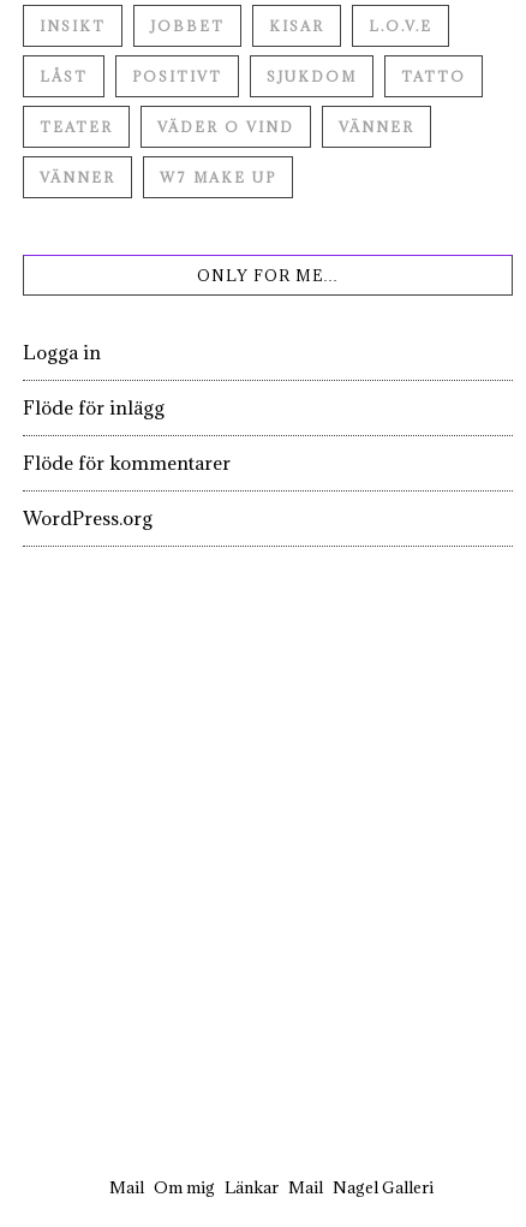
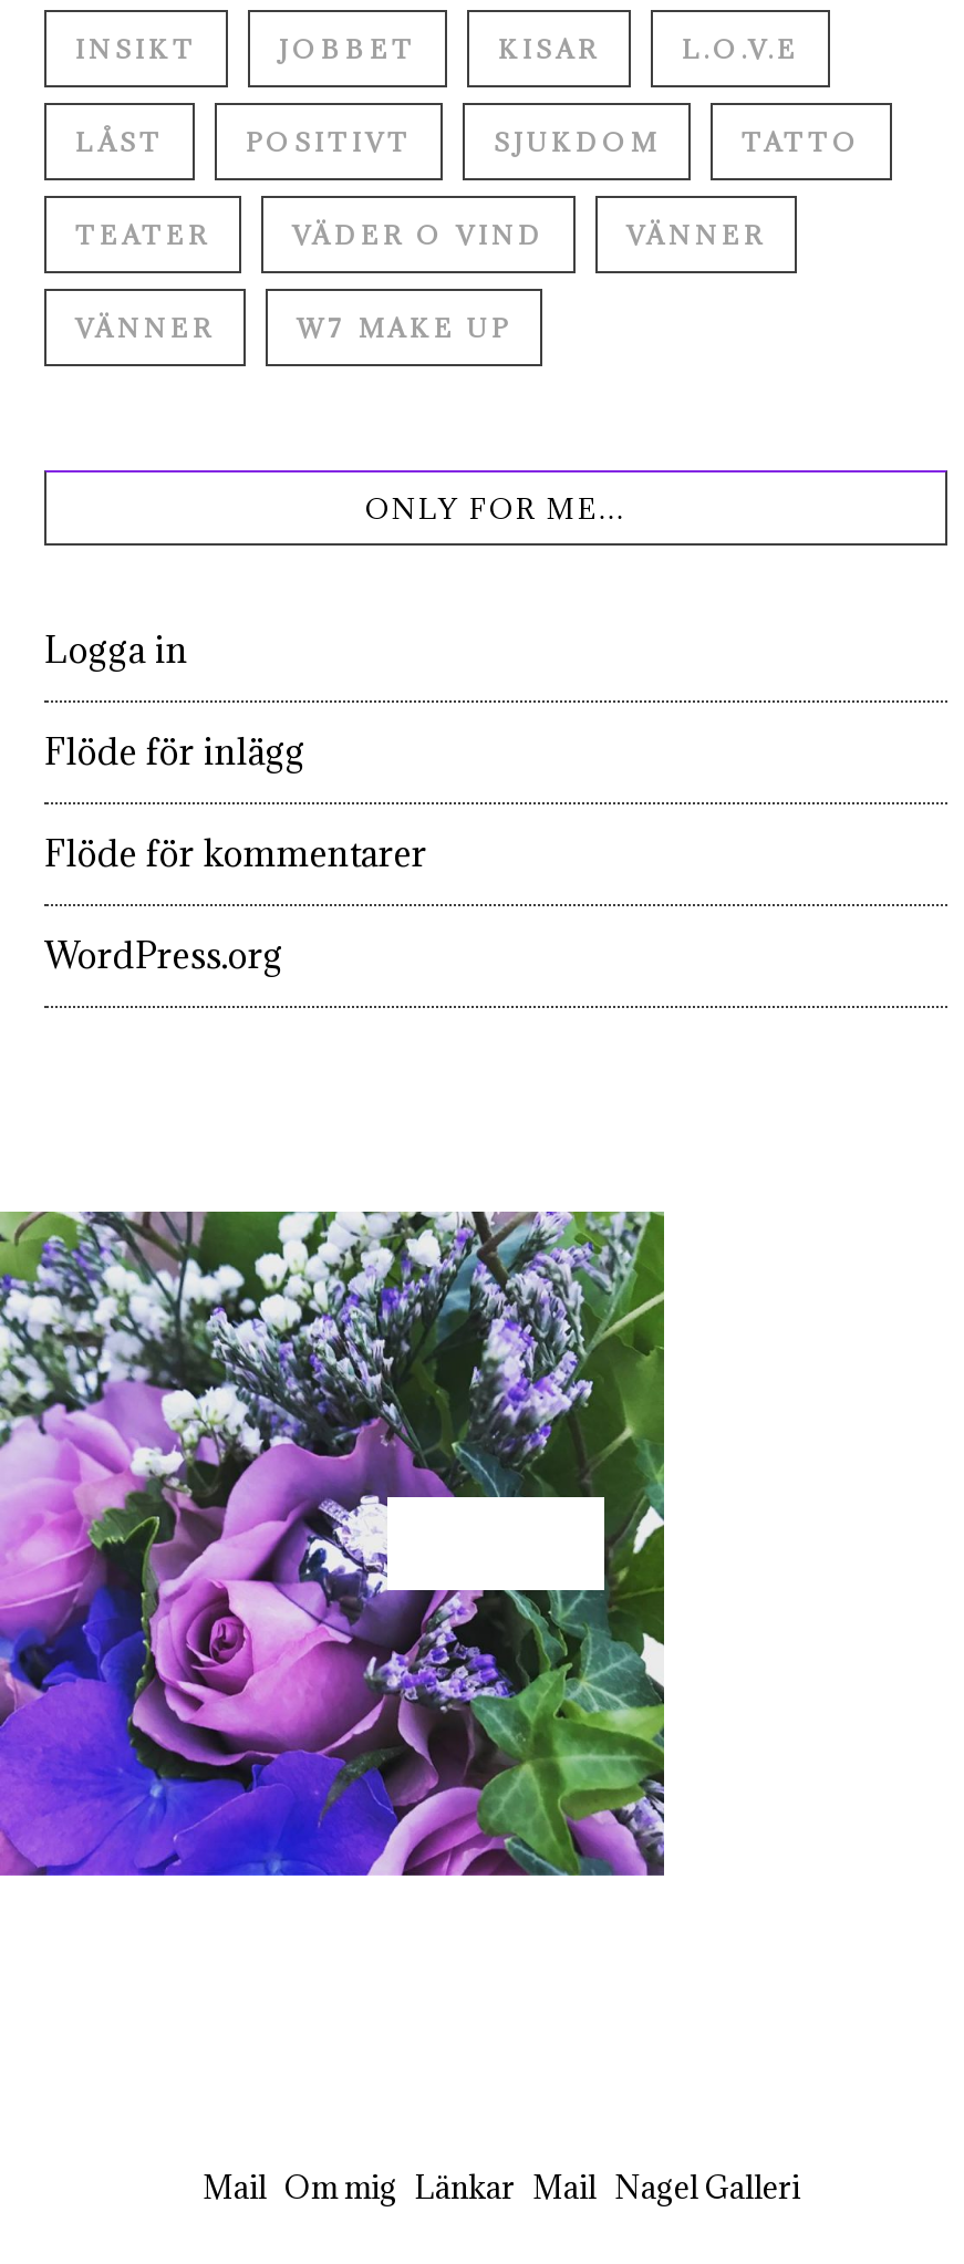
+ [image]
